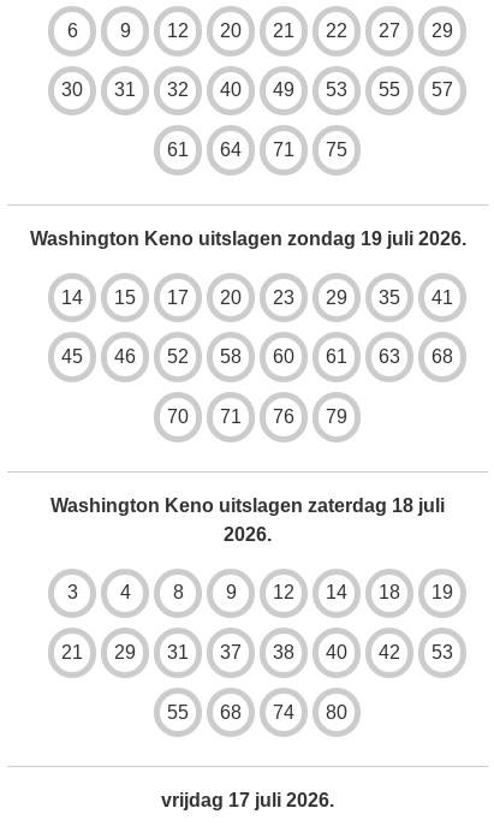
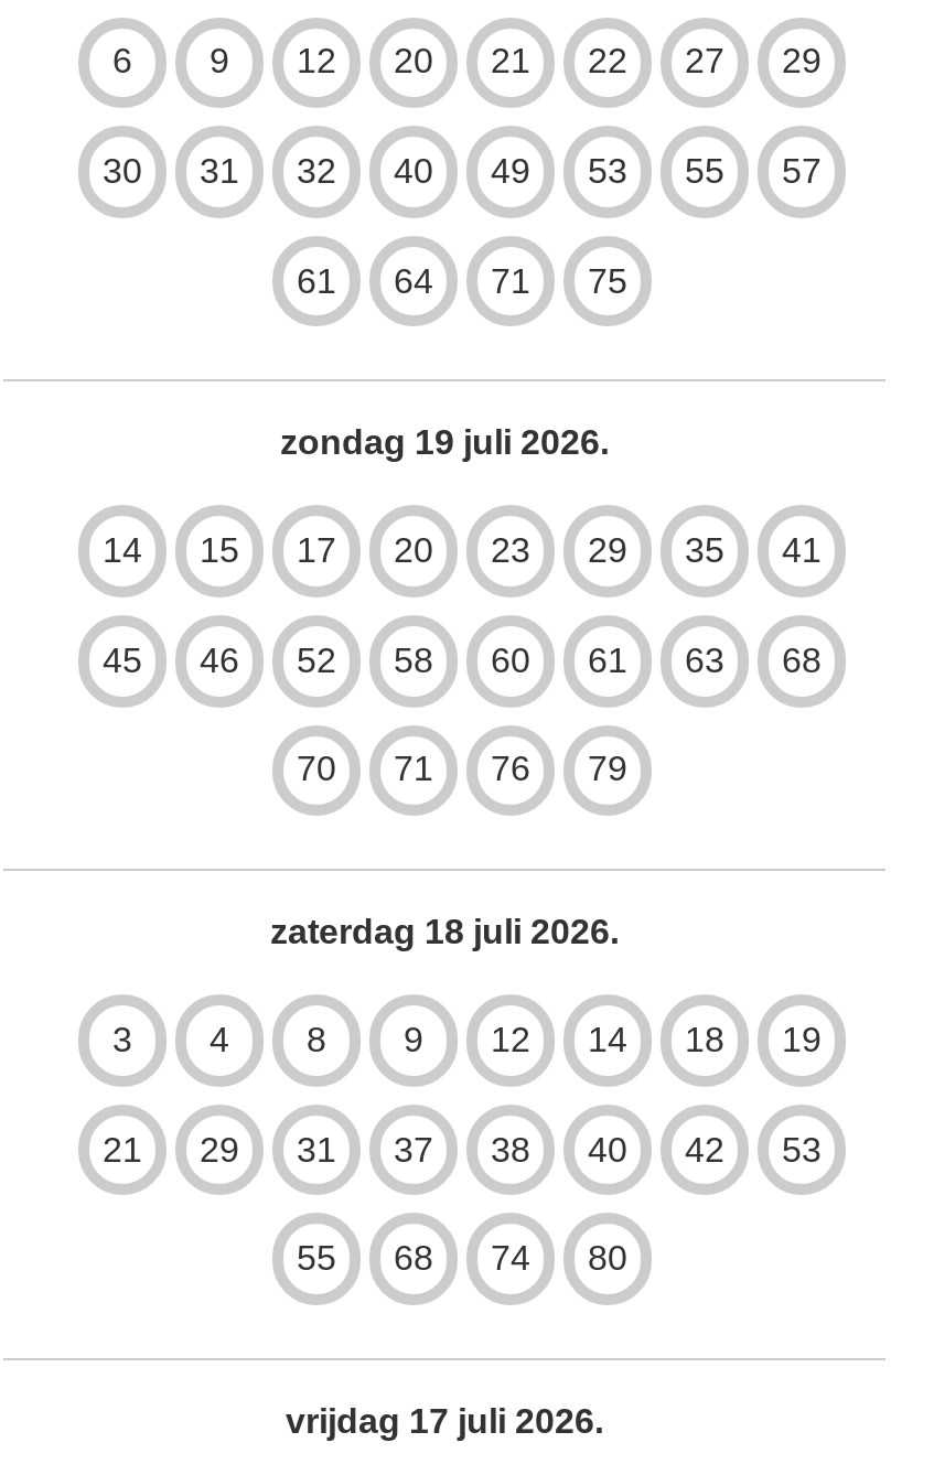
- Washington Keno uitslagen zondag 19 juli 2026.
+ zondag 19 juli 2026.

- Washington Keno uitslagen zaterdag 18 juli
- 2026.
+ zaterdag 18 juli 2026.
